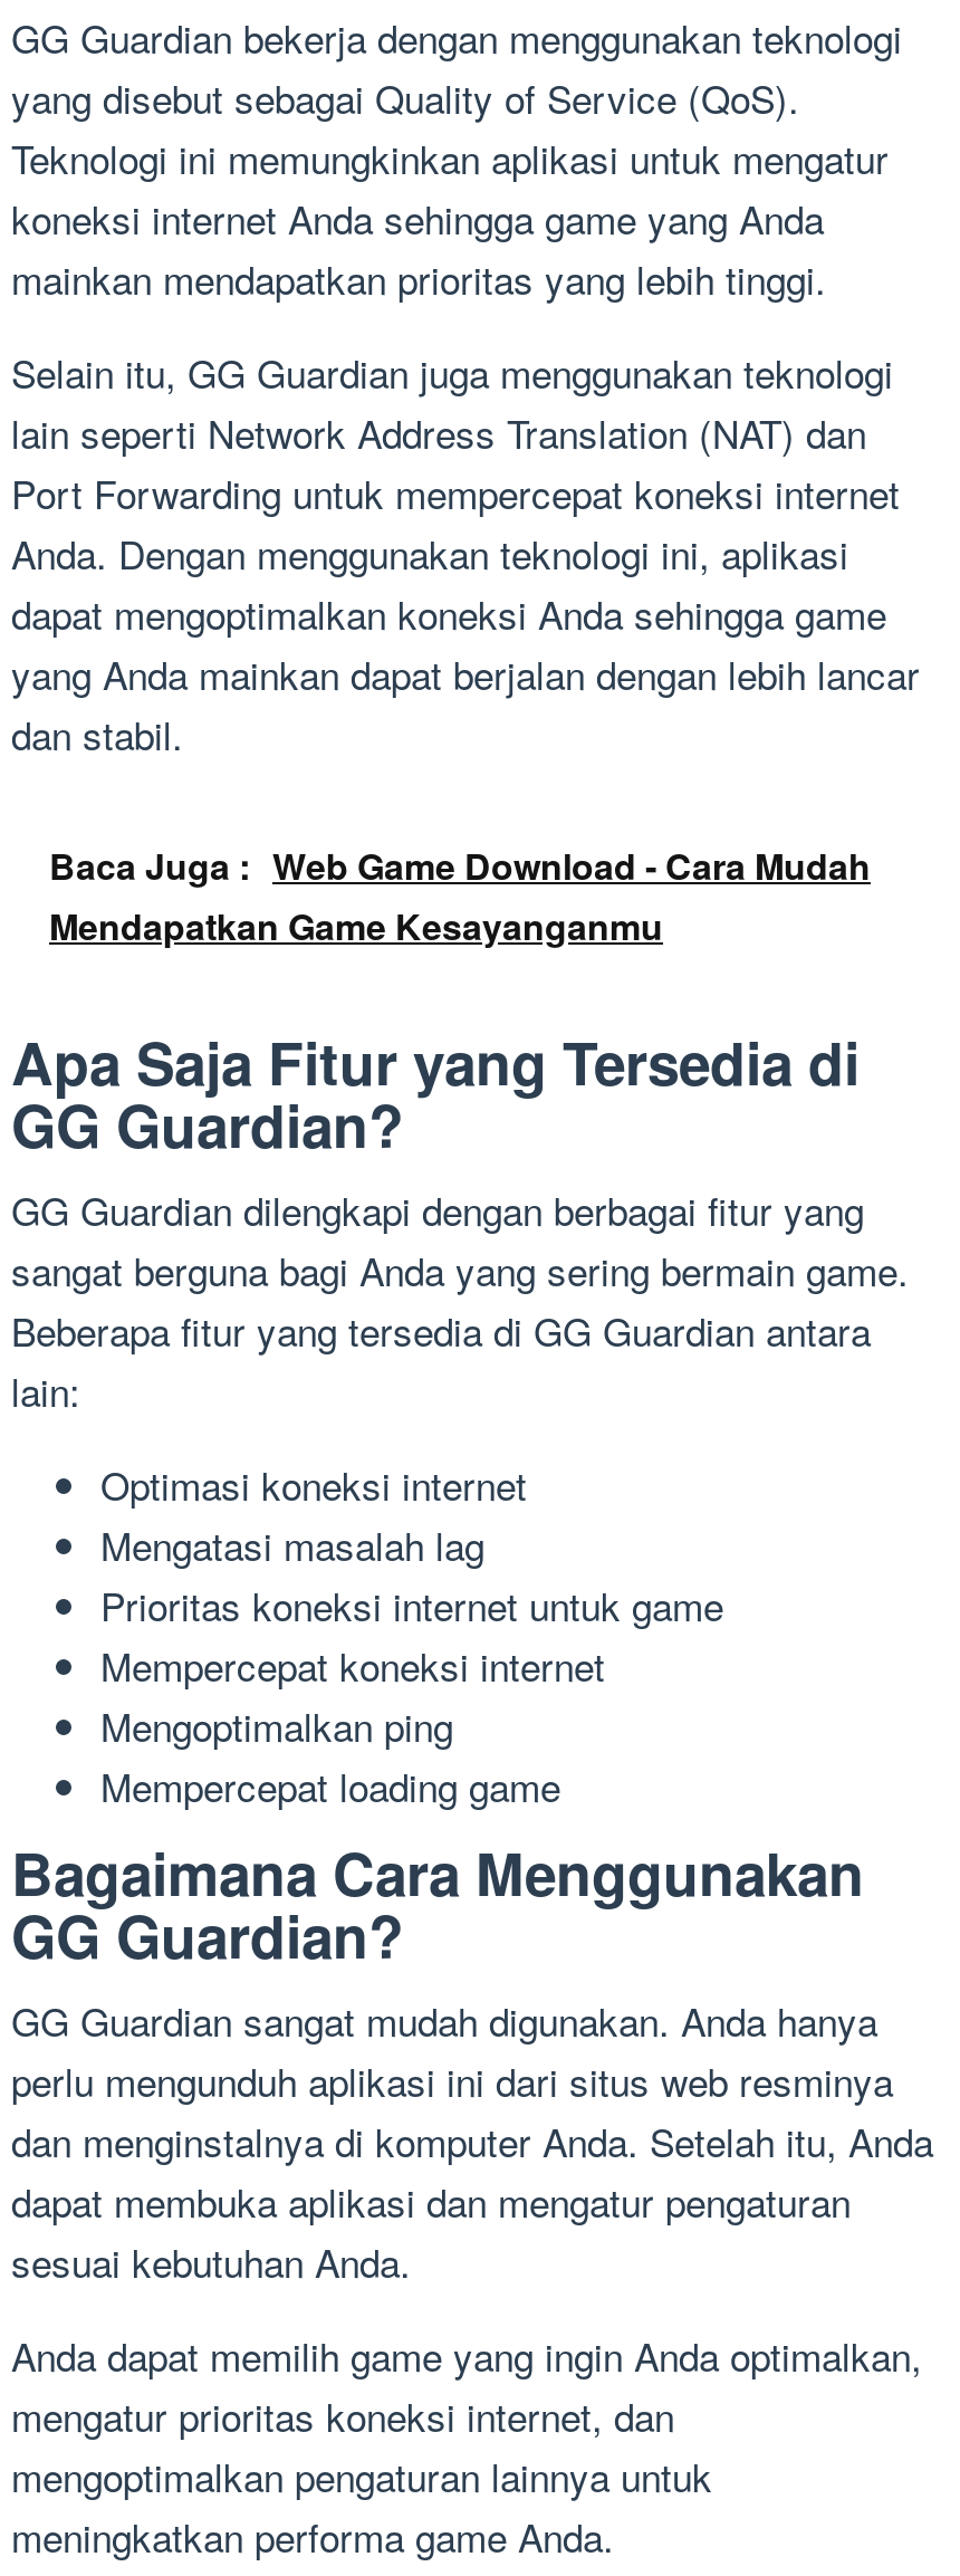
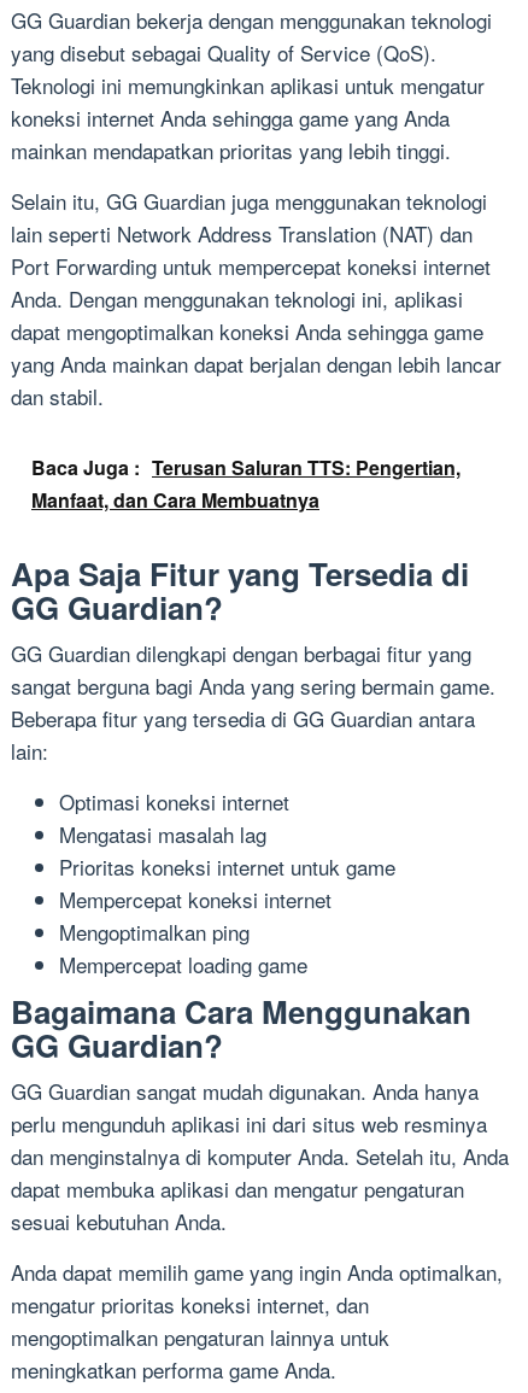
- Baca Juga : Web Game Download - Cara Mudah
- Mendapatkan Game Kesayanganmu
+ Baca Juga : Terusan Saluran TTS: Pengertian,
+ Manfaat, dan Cara Membuatnya
